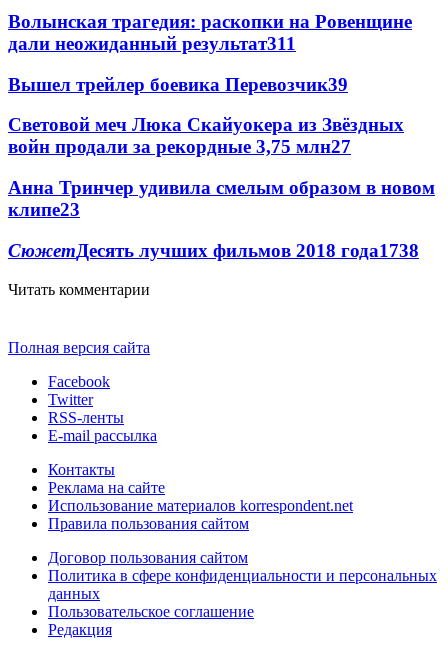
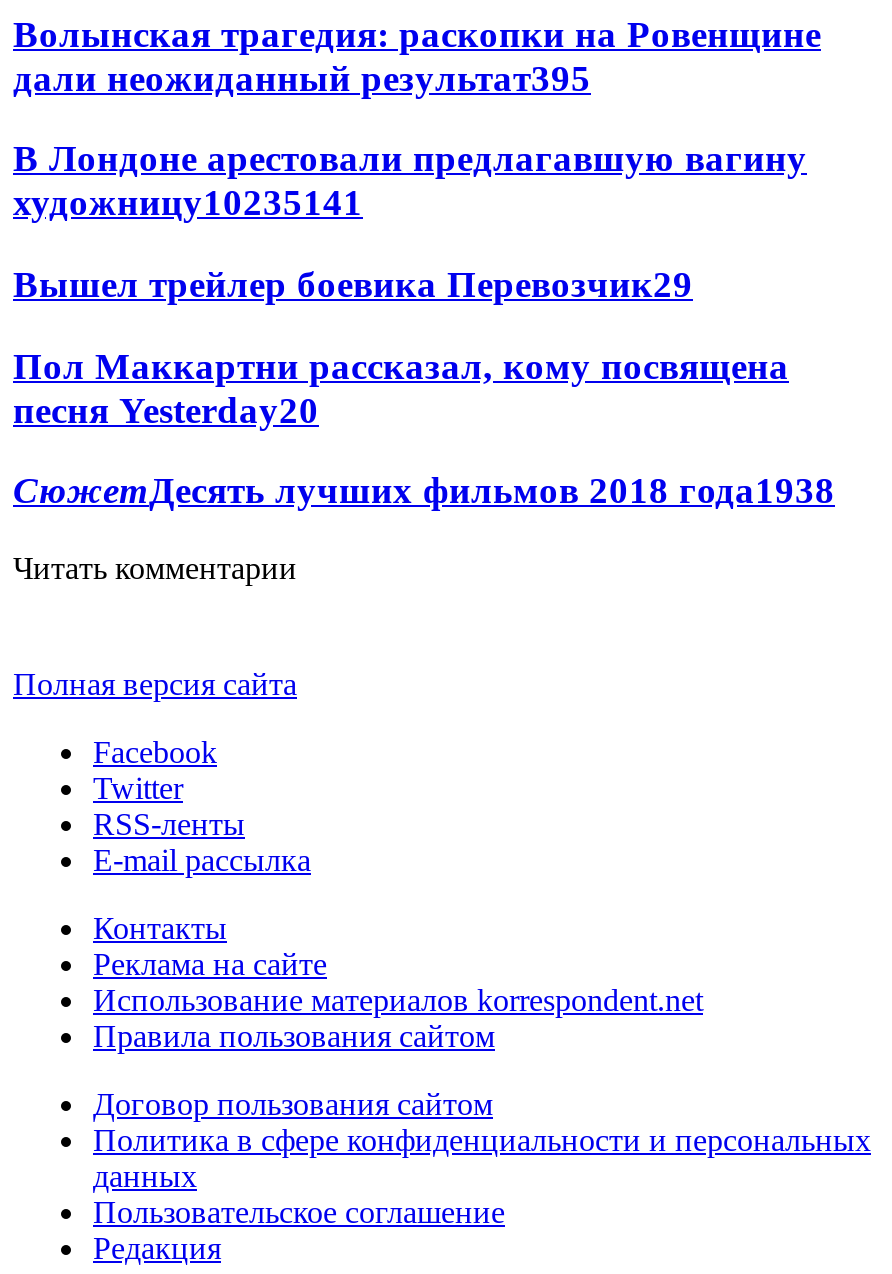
- дали неожиданный результат311
+ дали неожиданный результат395

- Вышел трейлер боевика Перевозчик39
+ В Лондоне арестовали предлагавшую вагину
+ художницу10235141

- Световой меч Люка Скайуокера из Звёздных
- войн продали за рекордные 3,75 млн27
+ Вышел трейлер боевика Перевозчик29

- Анна Тринчер удивила смелым образом в новом
- клипе23
+ Пол Маккартни рассказал, кому посвящена
+ песня Yesterday20

- СюжетДесять лучших фильмов 2018 года1738
+ СюжетДесять лучших фильмов 2018 года1938
